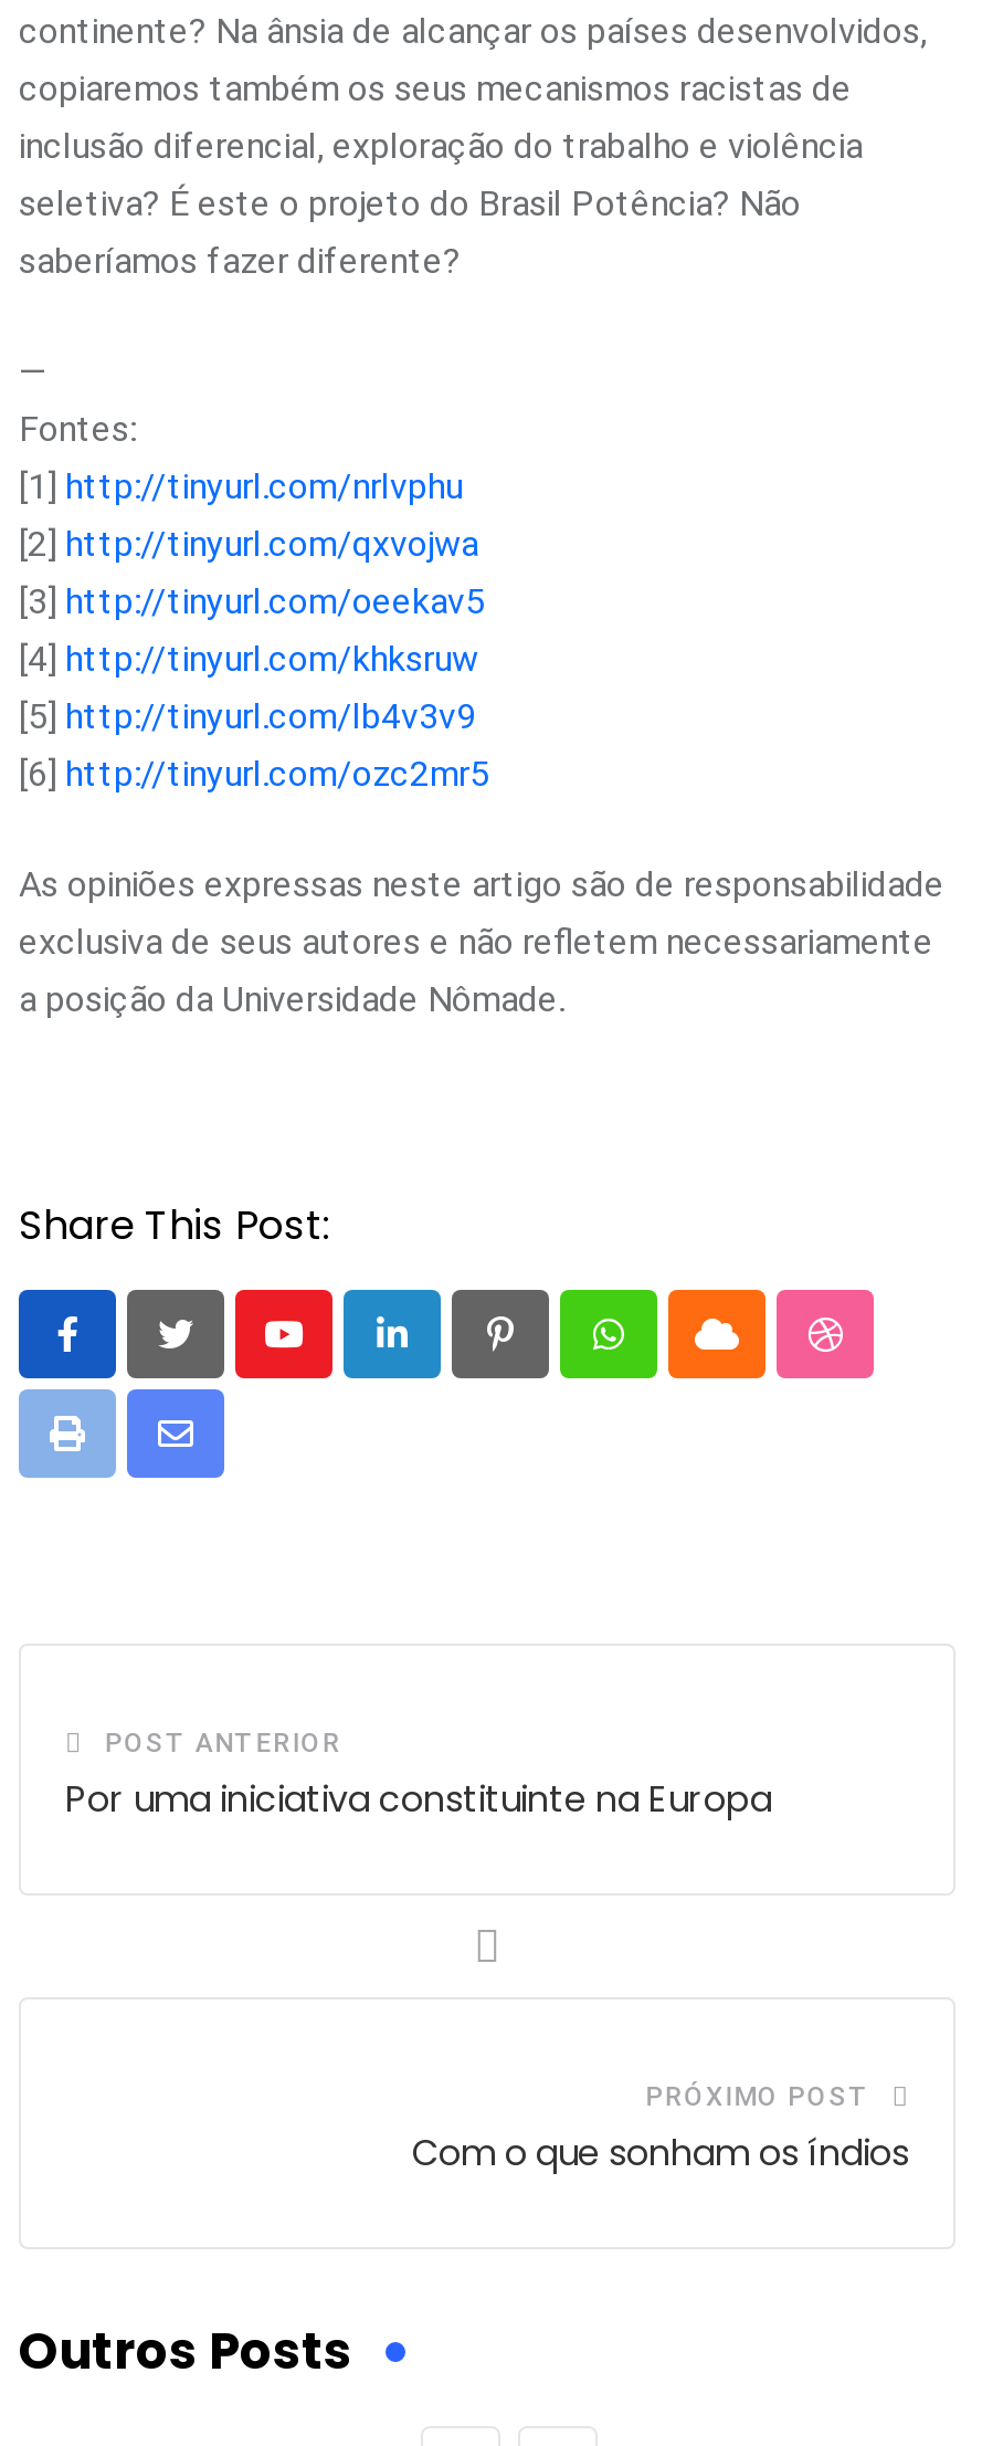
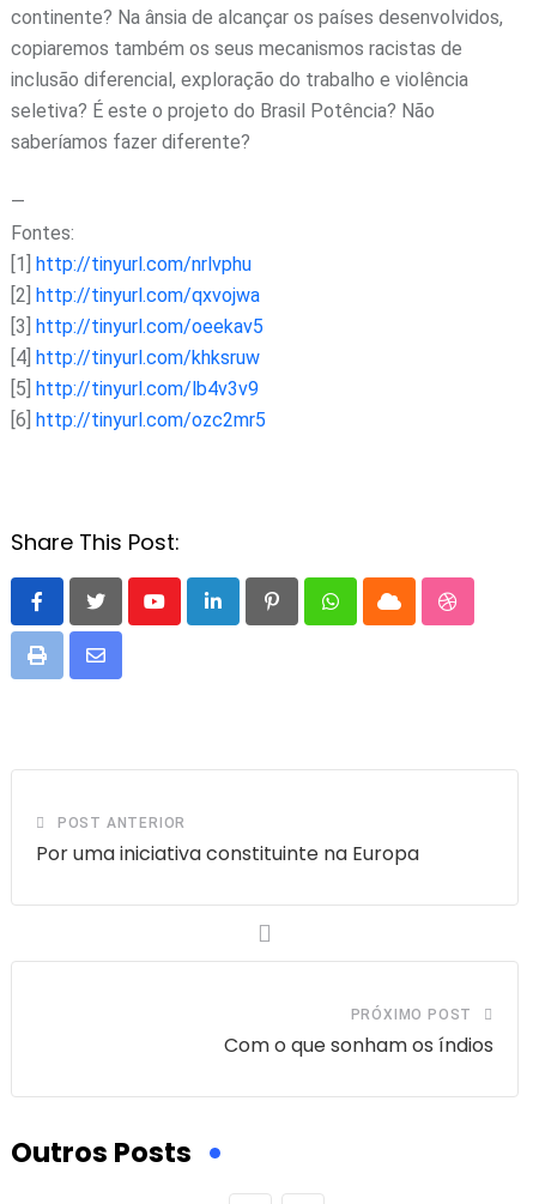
- As opiniões expressas neste artigo são de responsabilidade
- exclusiva de seus autores e não refletem necessariamente
- a posição da Universidade Nômade.
